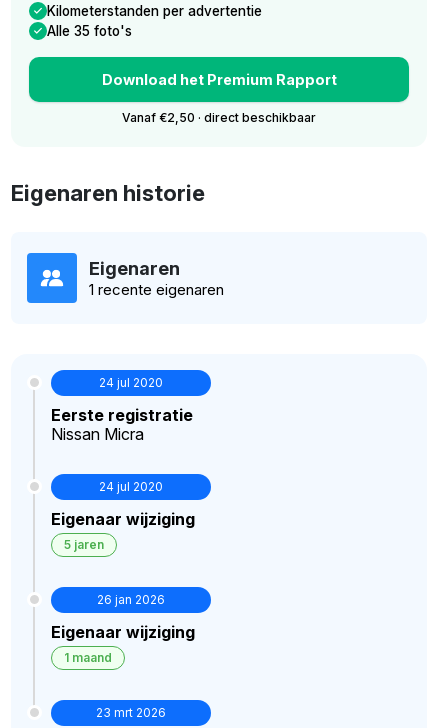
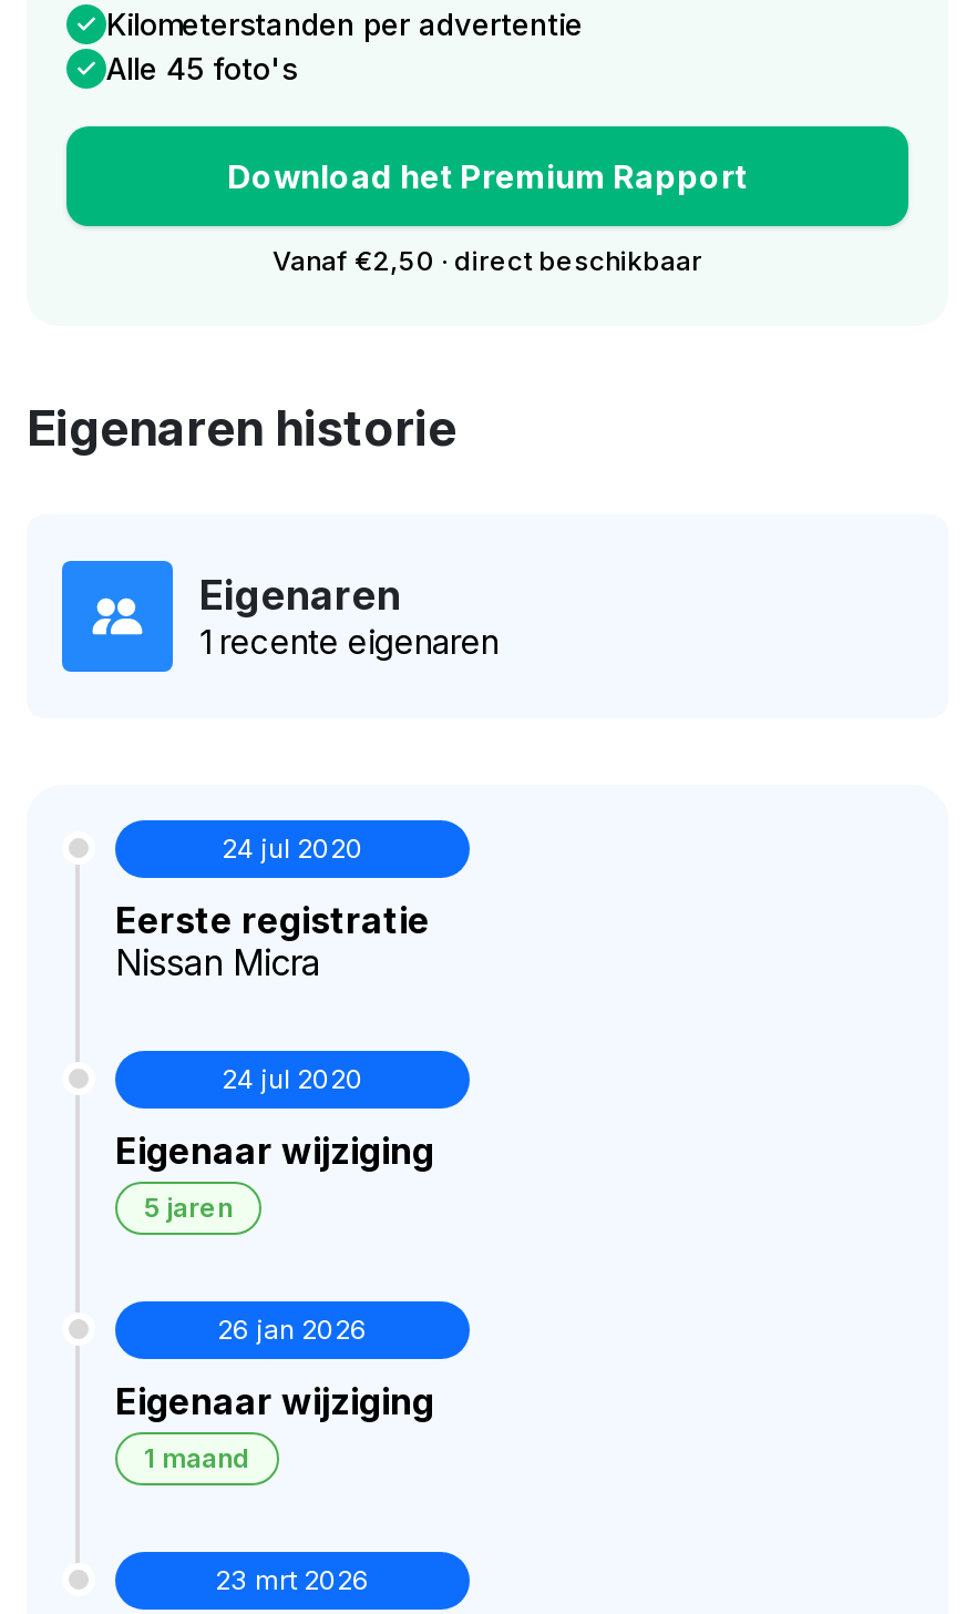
- Alle 35 foto's
+ Alle 45 foto's
